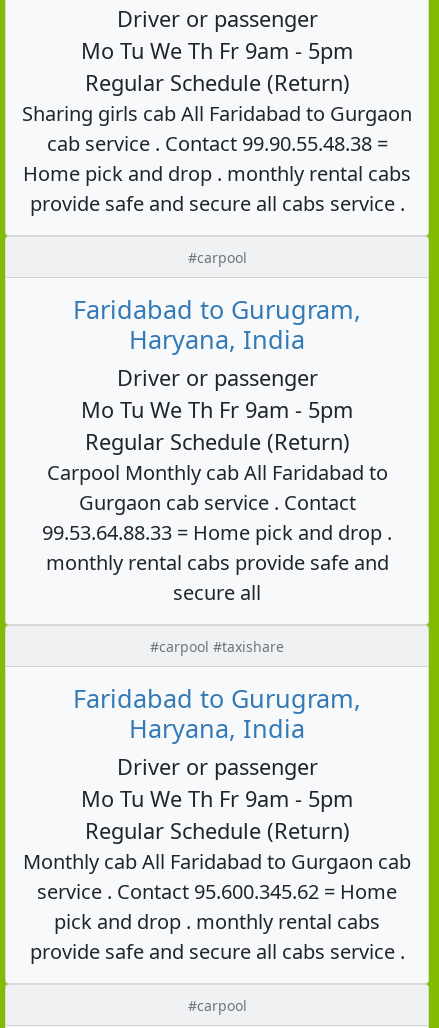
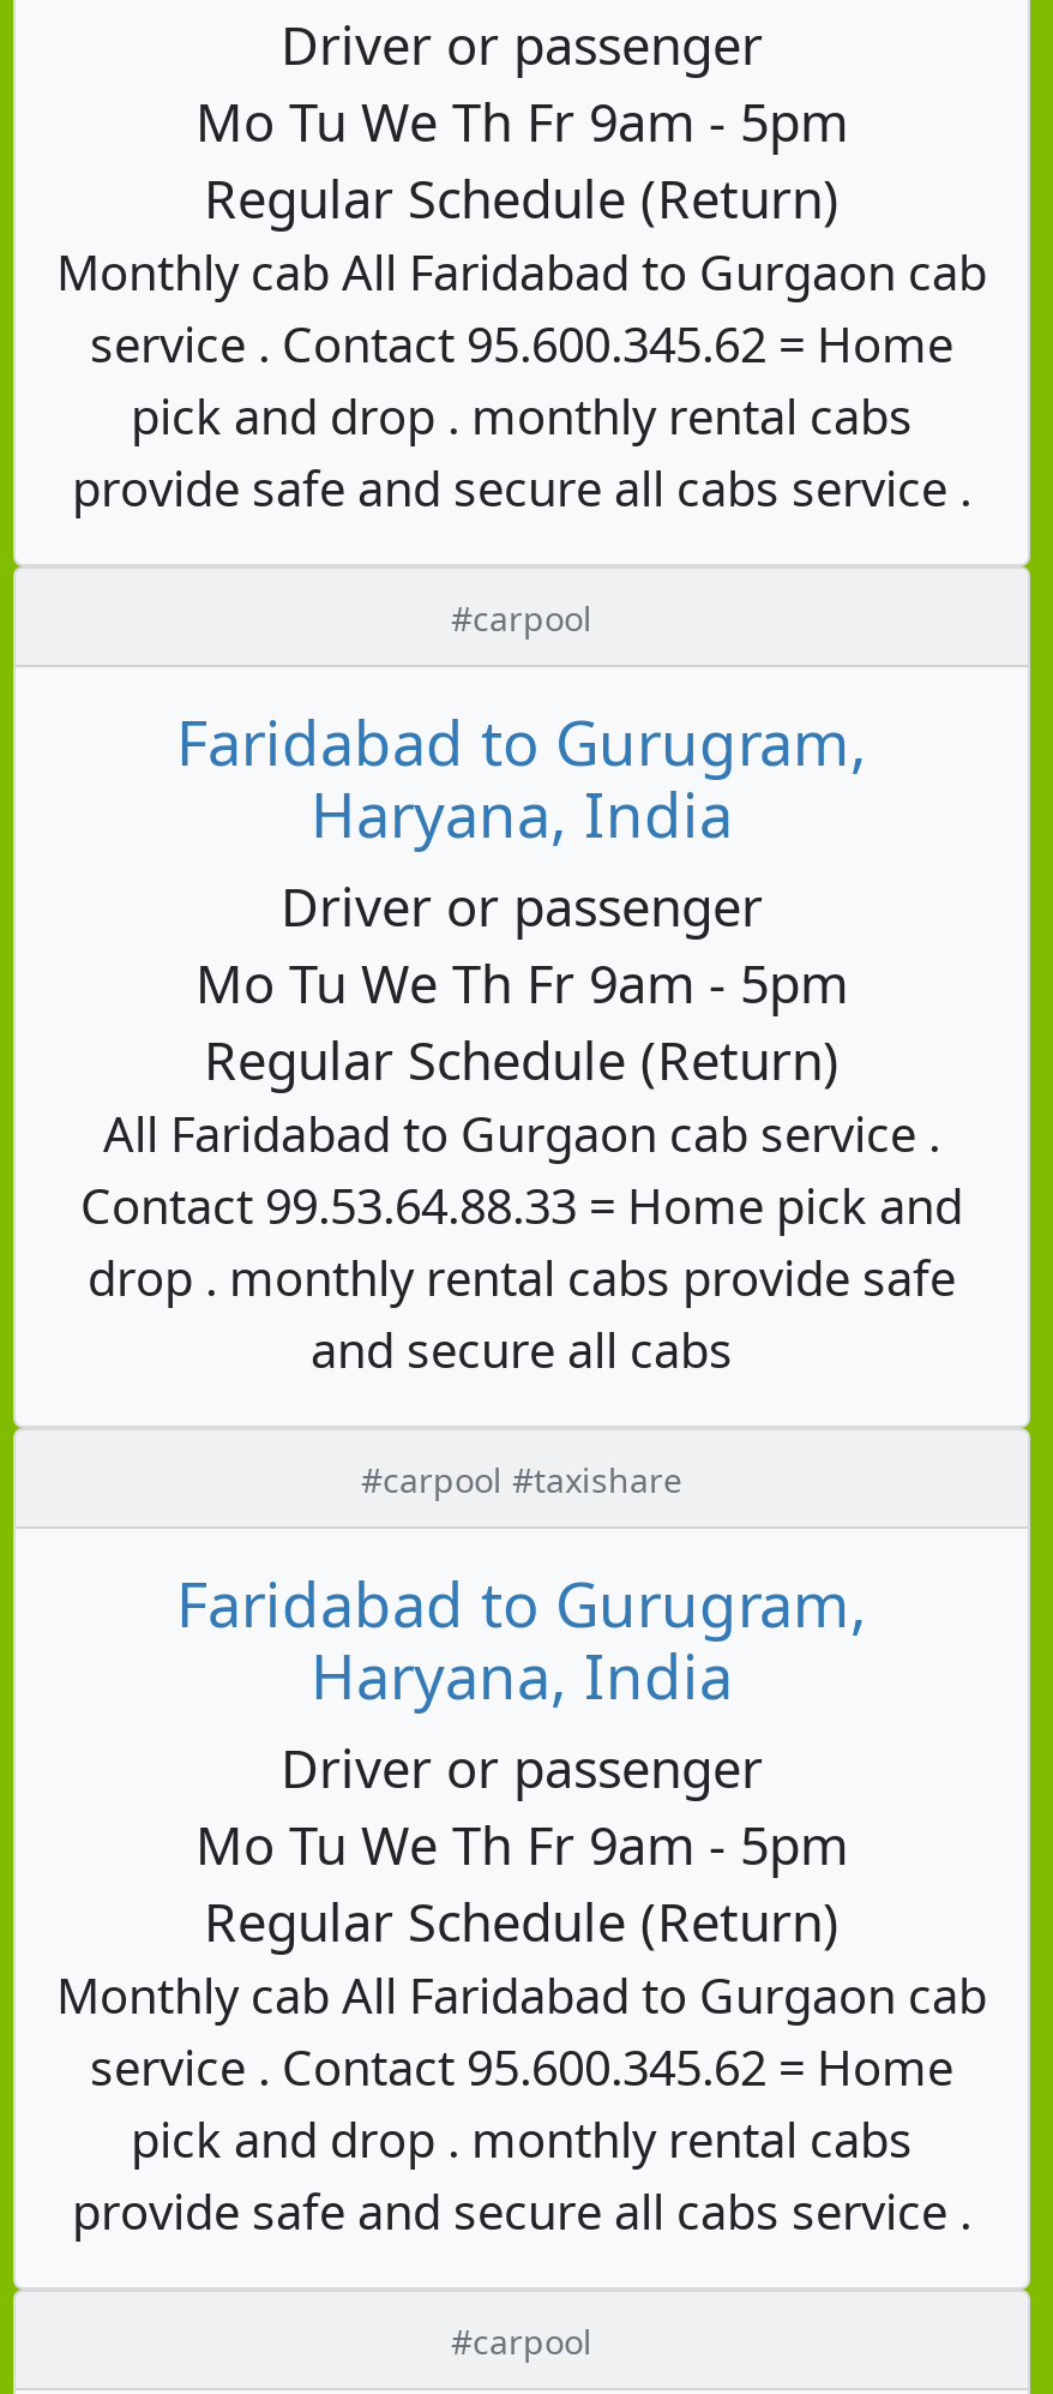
- Sharing girls cab All Faridabad to Gurgaon
- cab service . Contact 99.90.55.48.38 =
- Home pick and drop . monthly rental cabs
+ Monthly cab All Faridabad to Gurgaon cab
+ service . Contact 95.600.345.62 = Home
+ pick and drop . monthly rental cabs

- Carpool Monthly cab All Faridabad to
- Gurgaon cab service . Contact
- 99.53.64.88.33 = Home pick and drop .
- monthly rental cabs provide safe and
- secure all
+ All Faridabad to Gurgaon cab service .
+ Contact 99.53.64.88.33 = Home pick and
+ drop . monthly rental cabs provide safe
+ and secure all cabs
